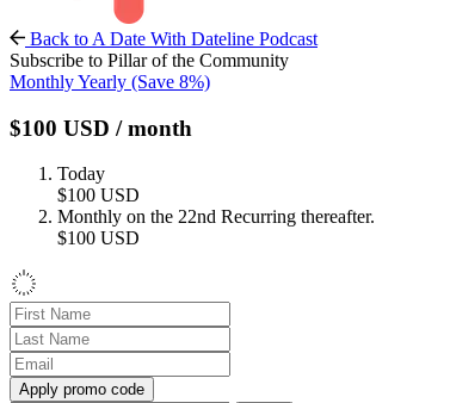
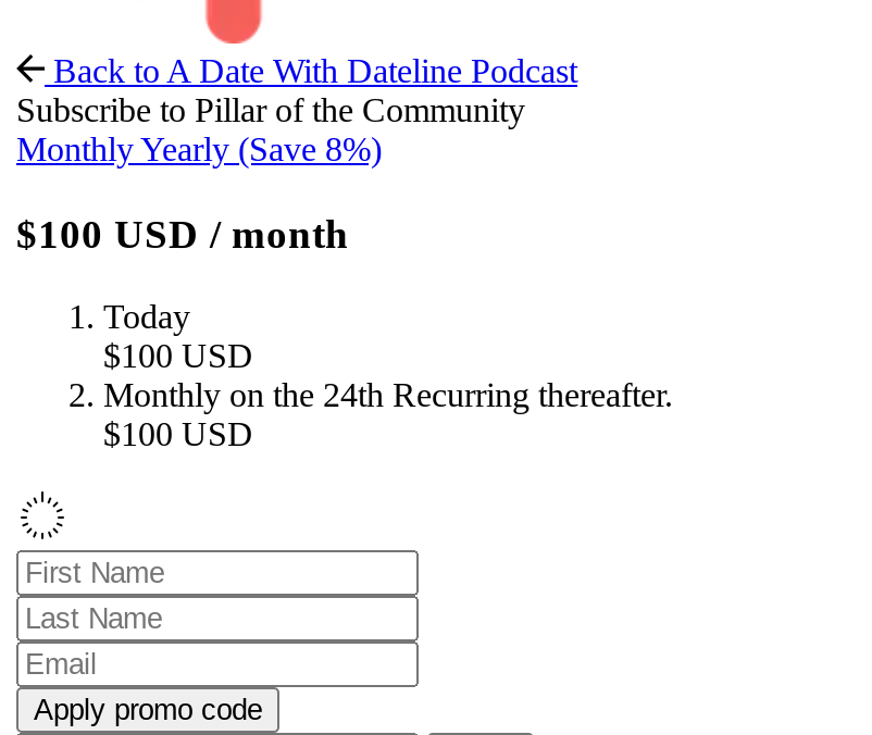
- Monthly on the 22nd Recurring thereafter.
+ Monthly on the 24th Recurring thereafter.
